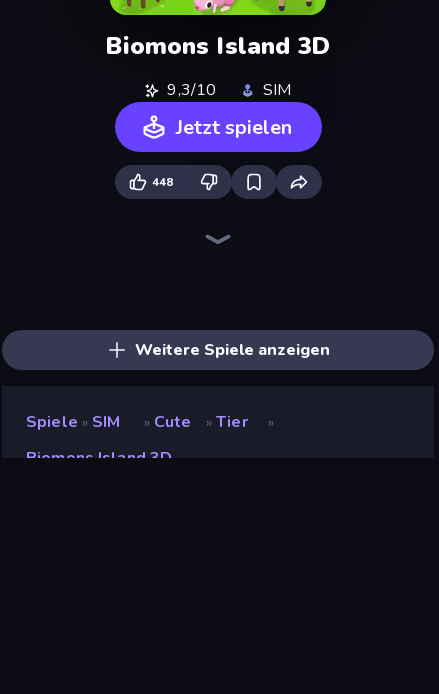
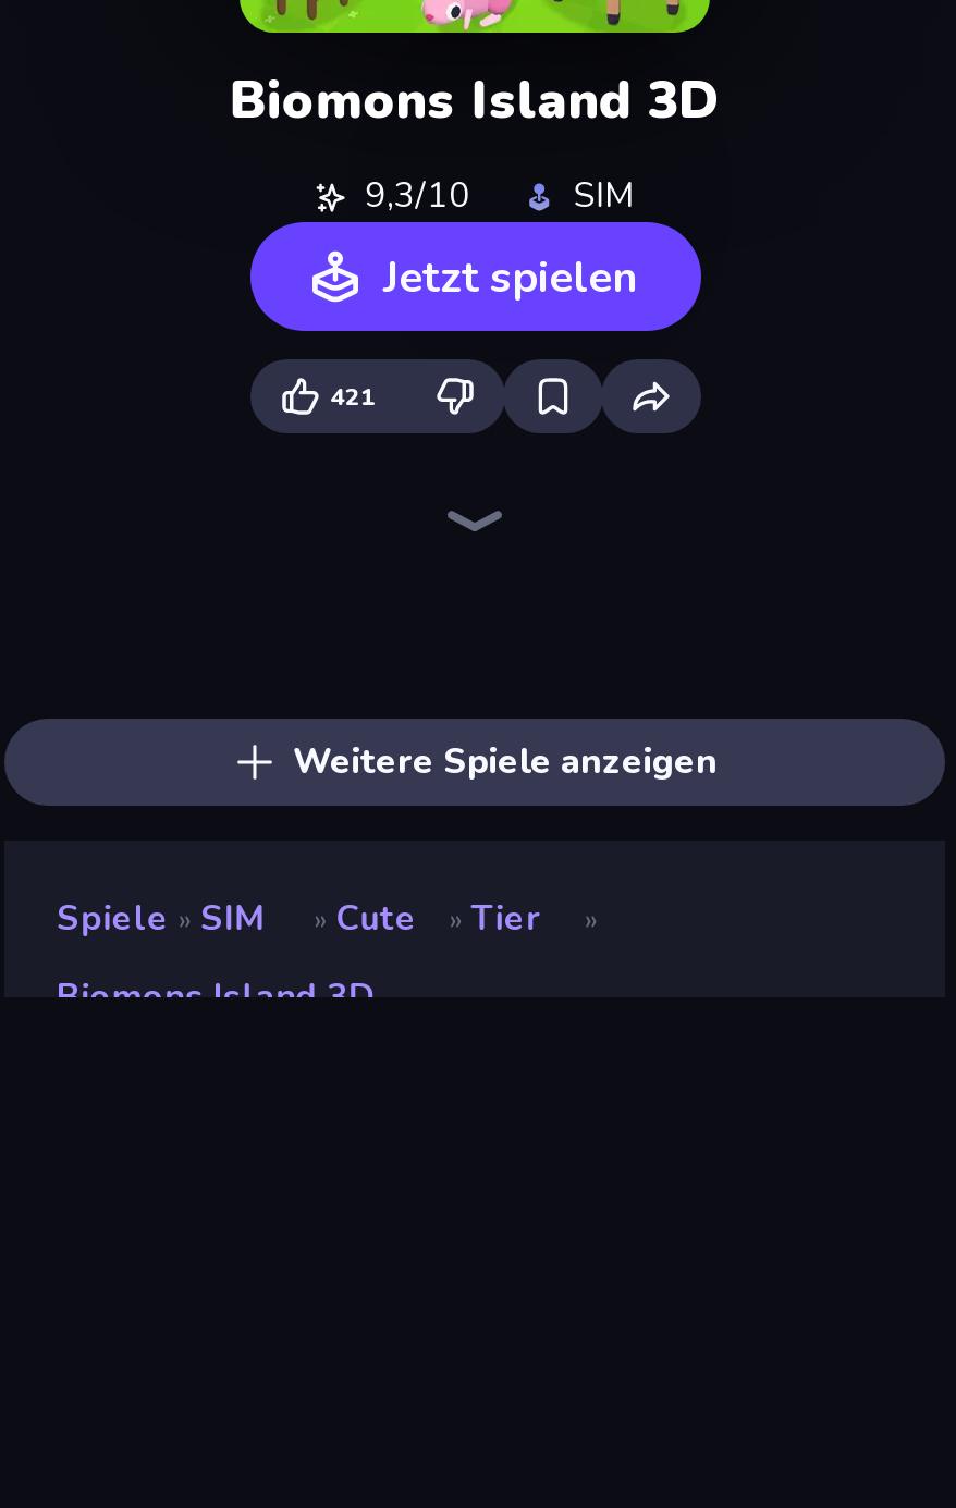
- 448
+ 421
